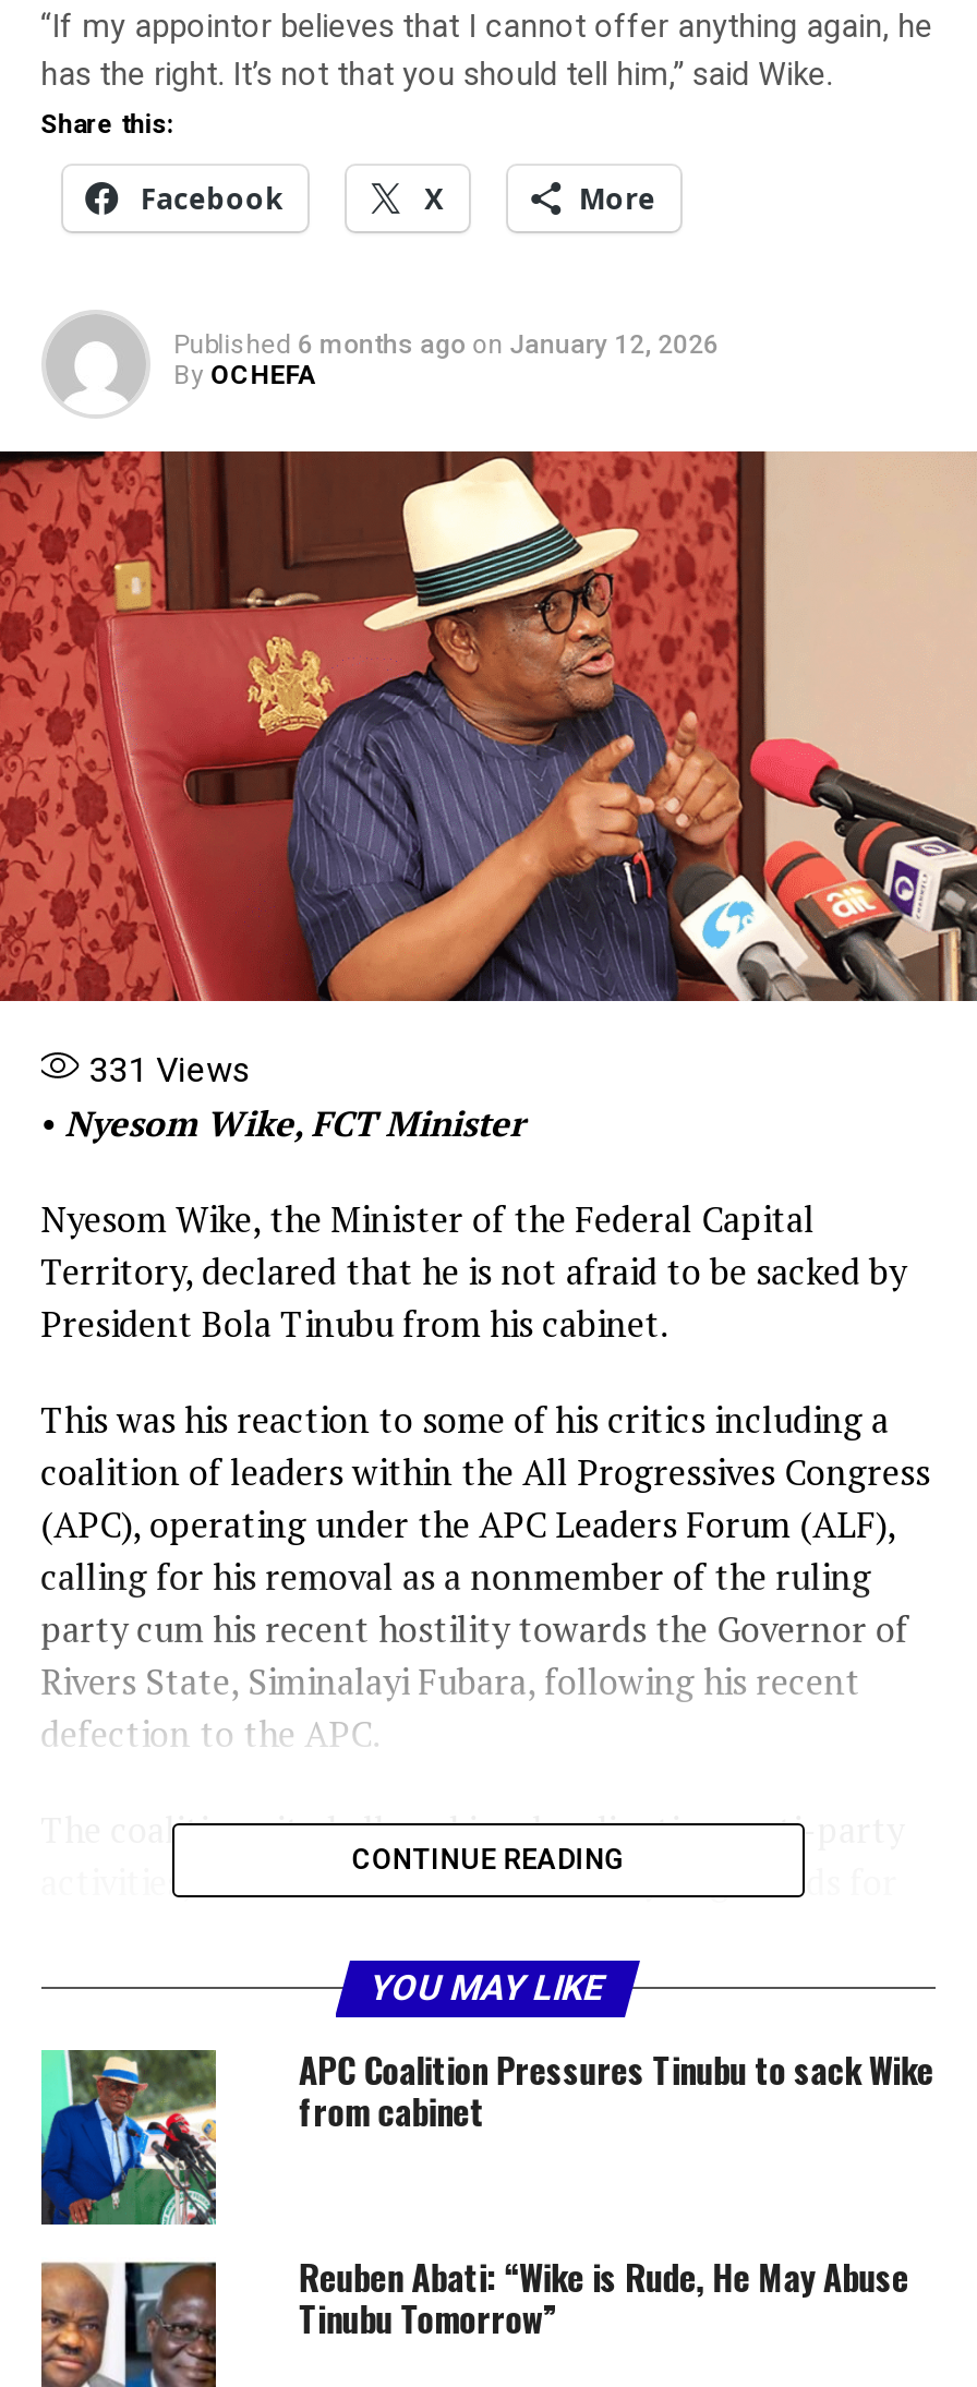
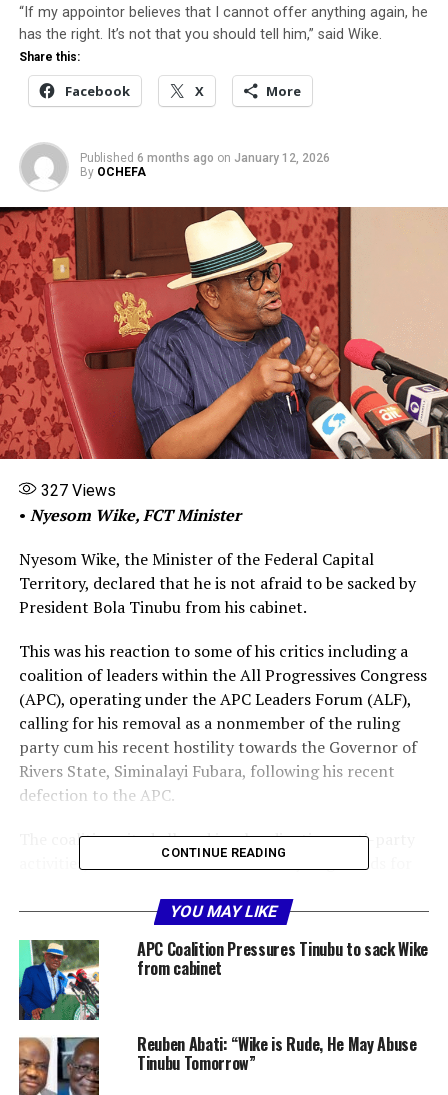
- 331 Views
+ 327 Views
